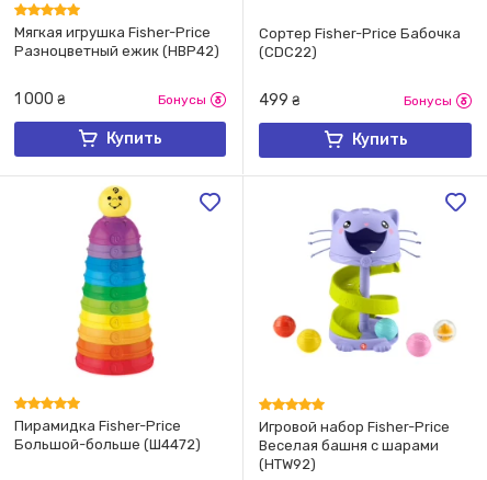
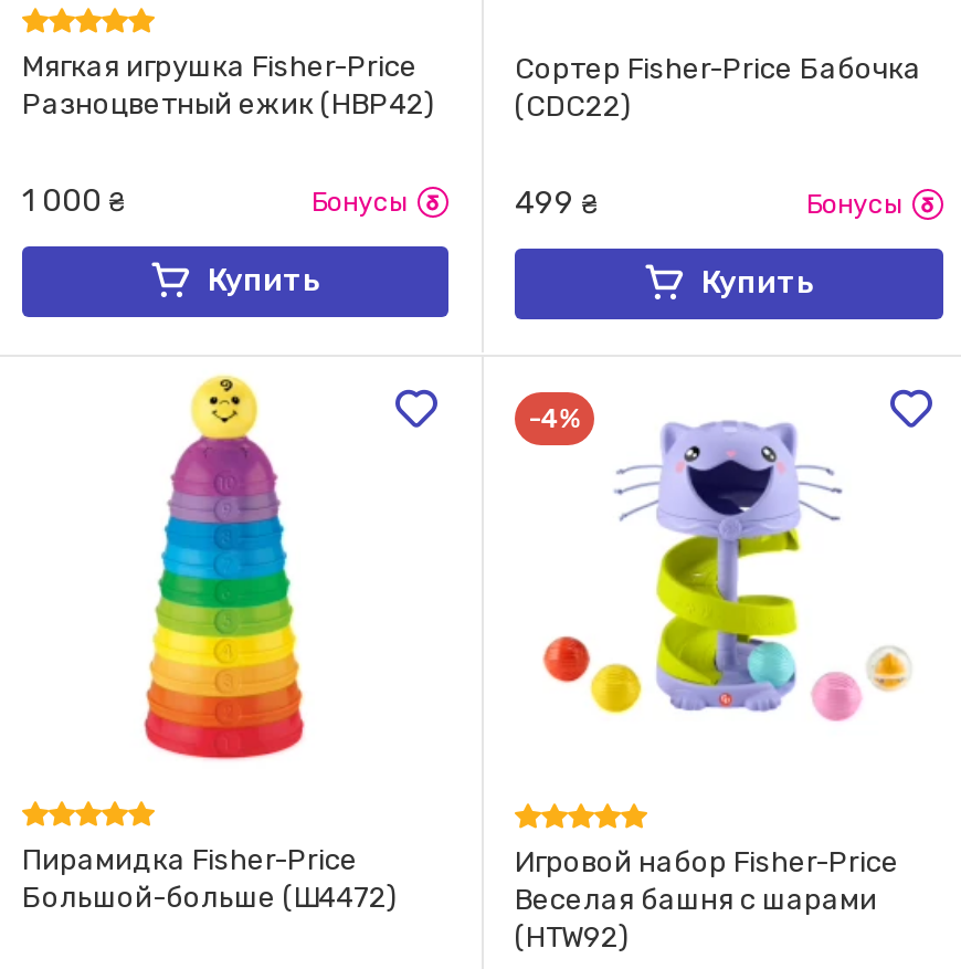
+ -4%
